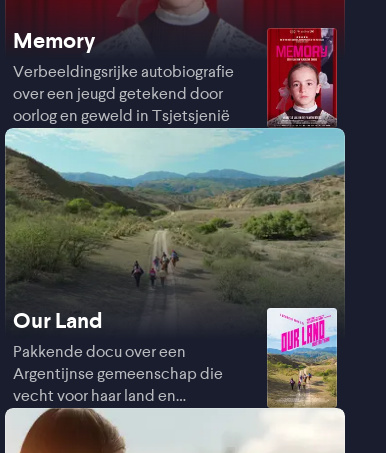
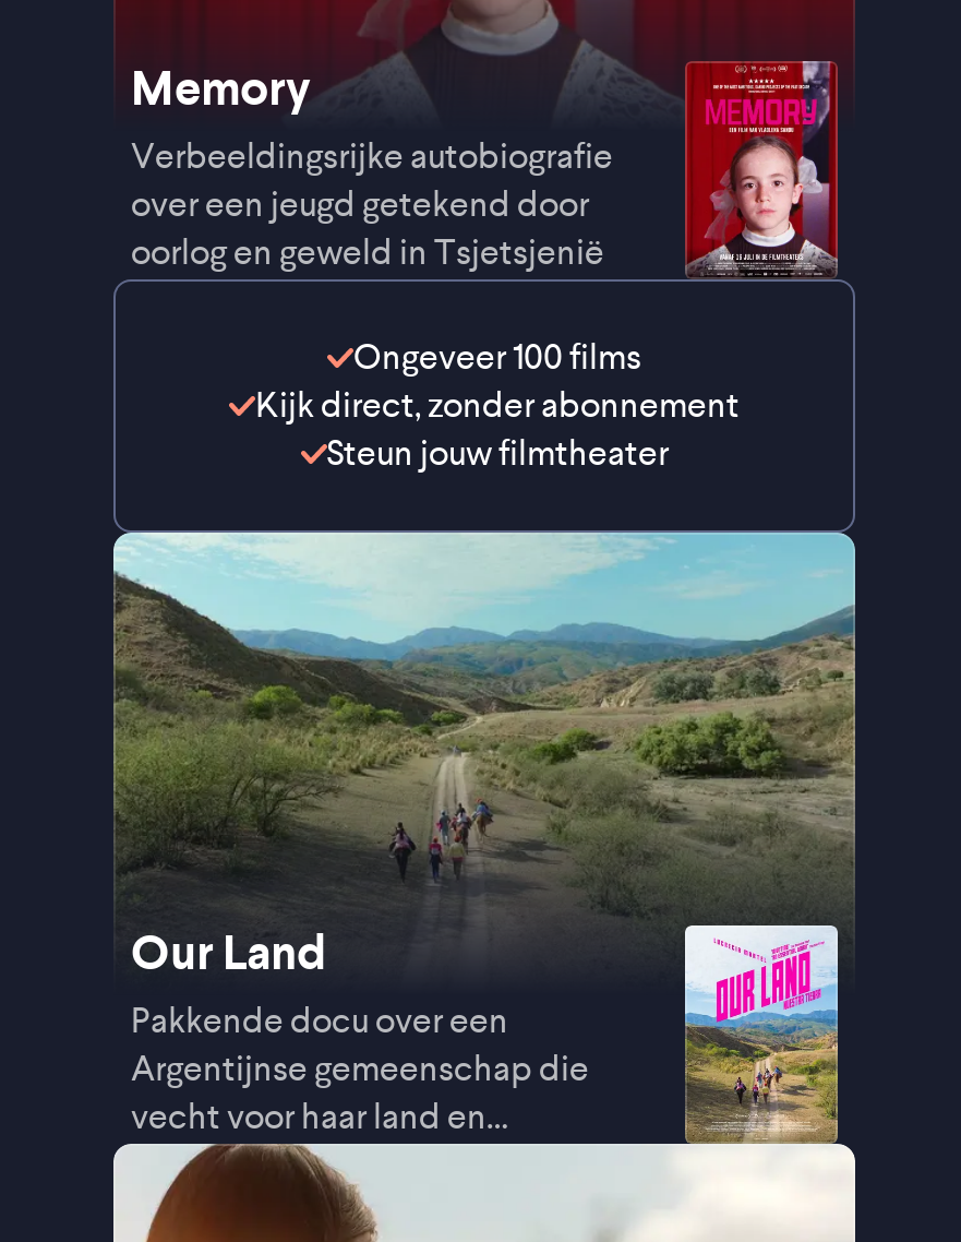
+ [image]
+ Ongeveer 100 films
+ Kijk direct, zonder abonnement
+ Steun jouw filmtheater
